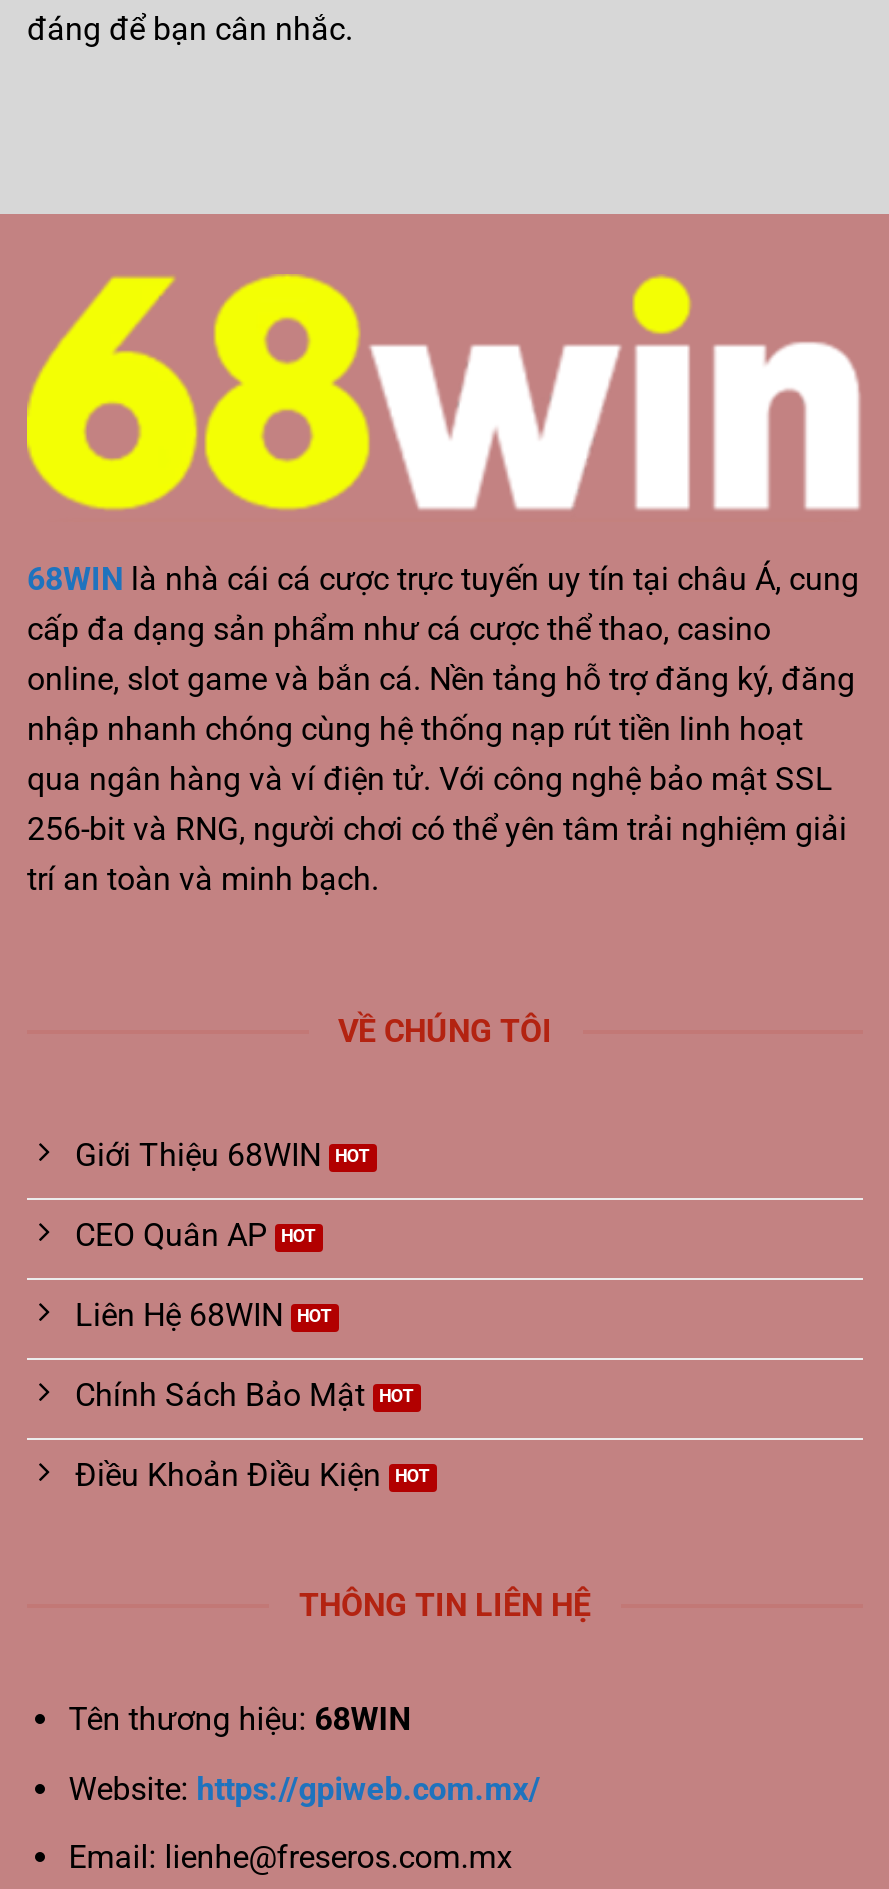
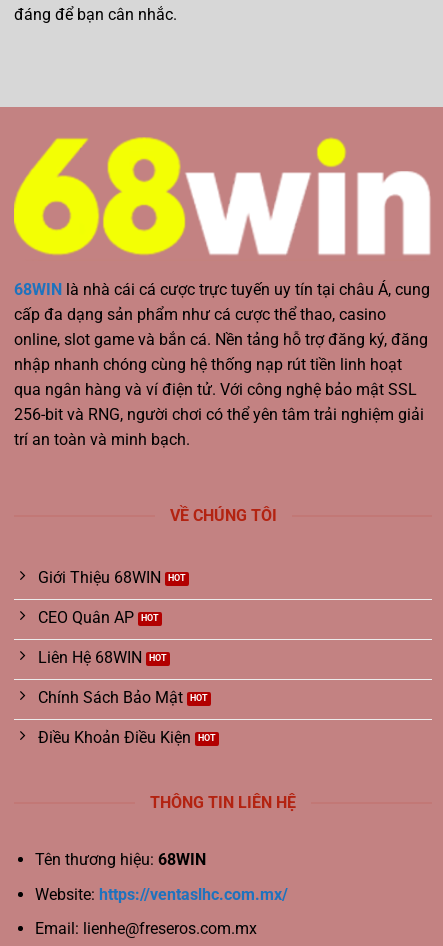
- Website: https://gpiweb.com.mx/
+ Website: https://ventaslhc.com.mx/
